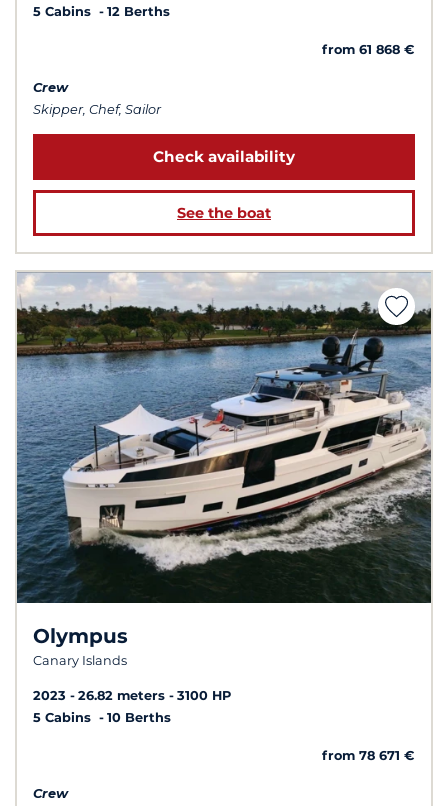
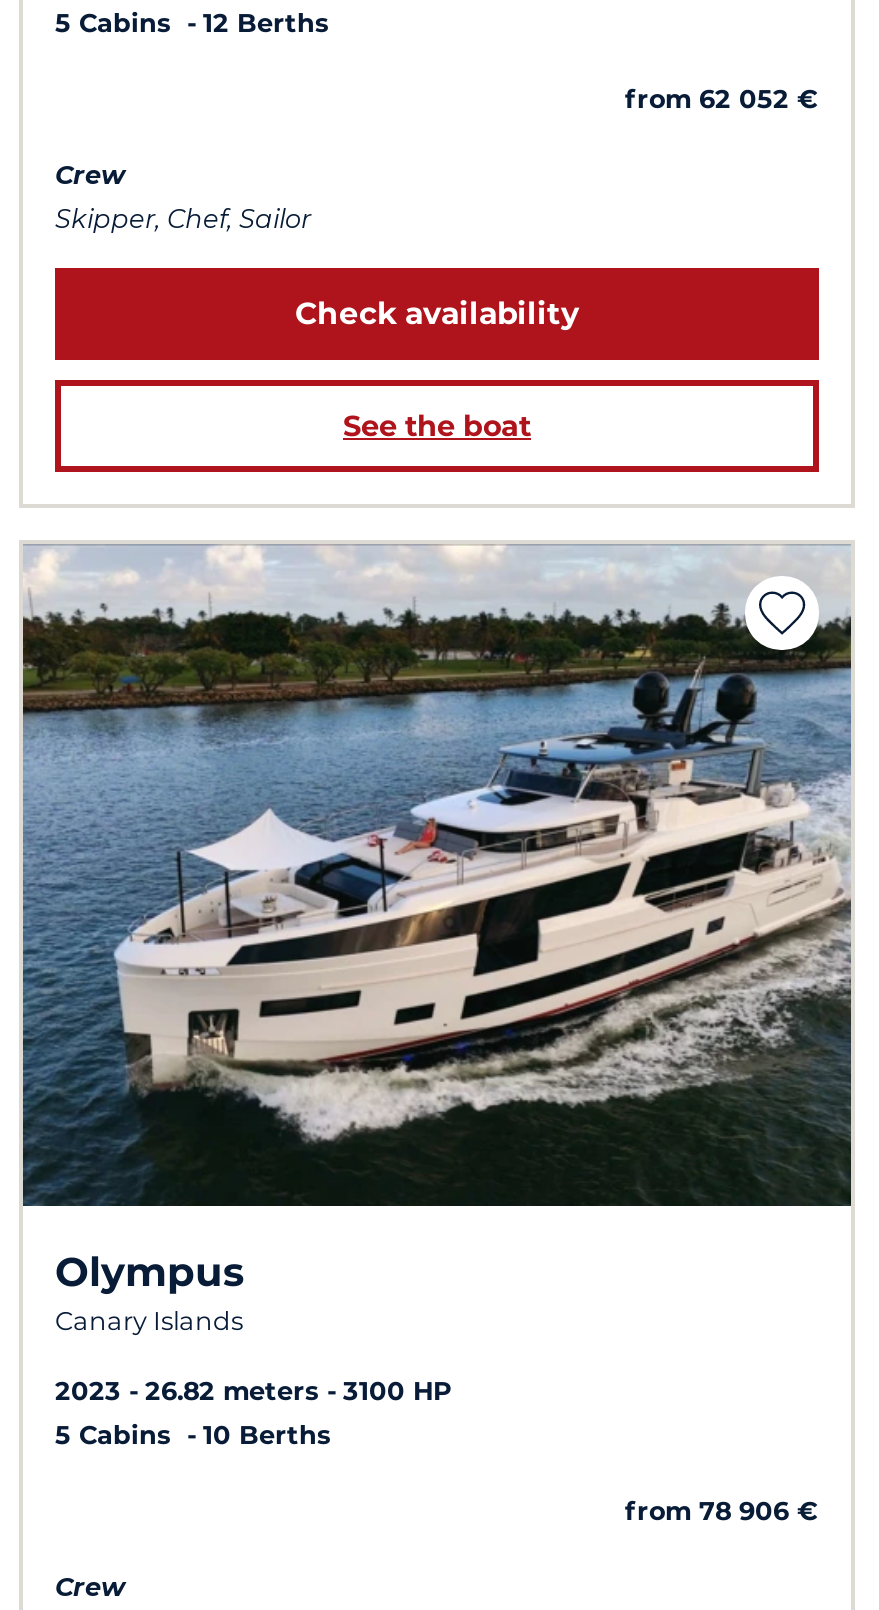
- from 61 868 €
+ from 62 052 €

- from 78 671 €
+ from 78 906 €
